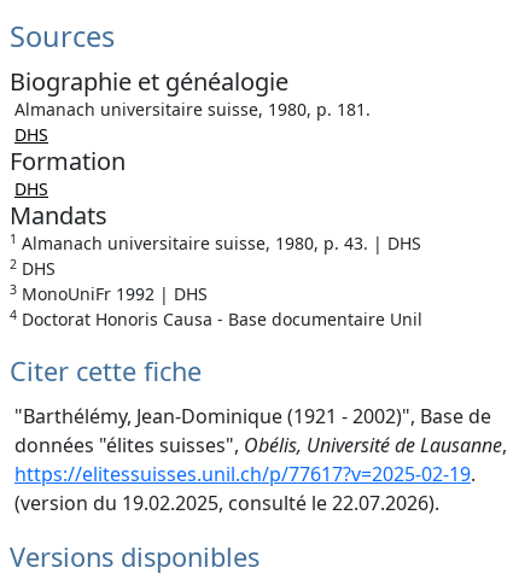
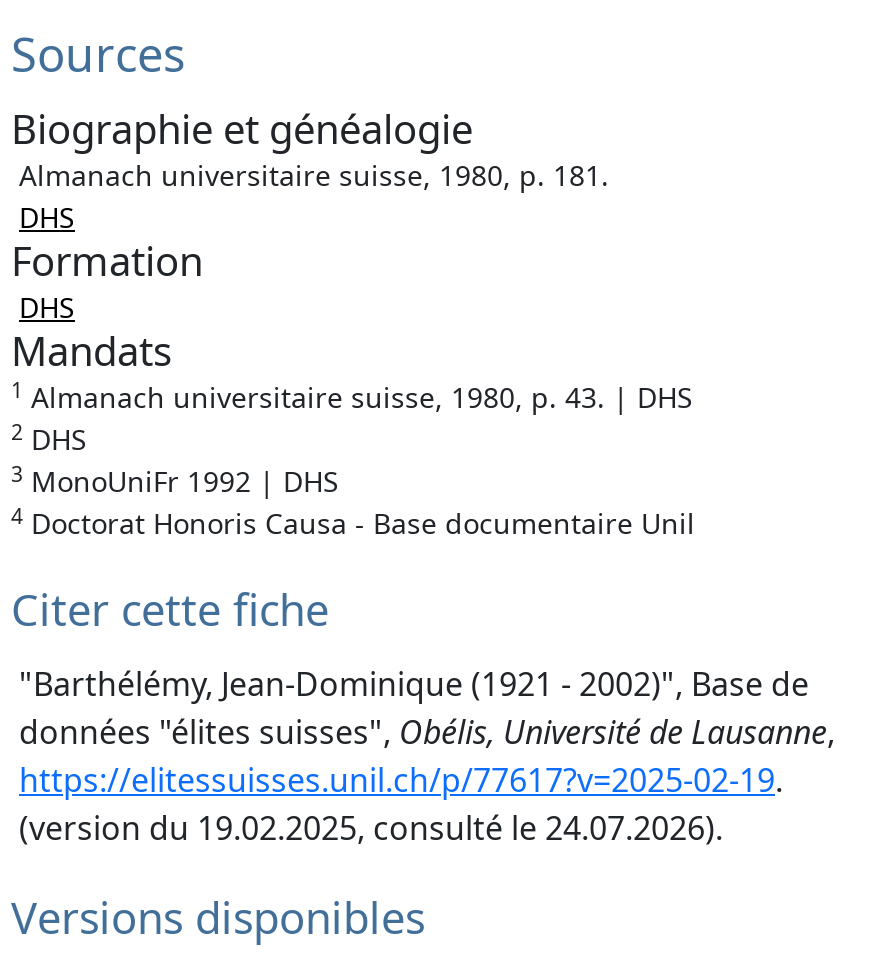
- (version du 19.02.2025, consulté le 22.07.2026).
+ (version du 19.02.2025, consulté le 24.07.2026).
